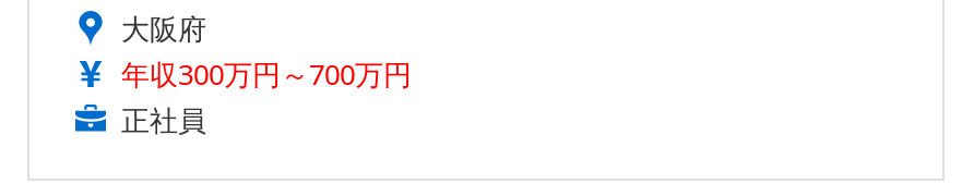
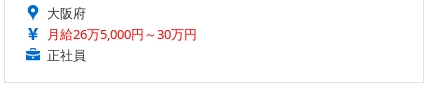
- 年収300万円～700万円
+ 月給26万5,000円～30万円
